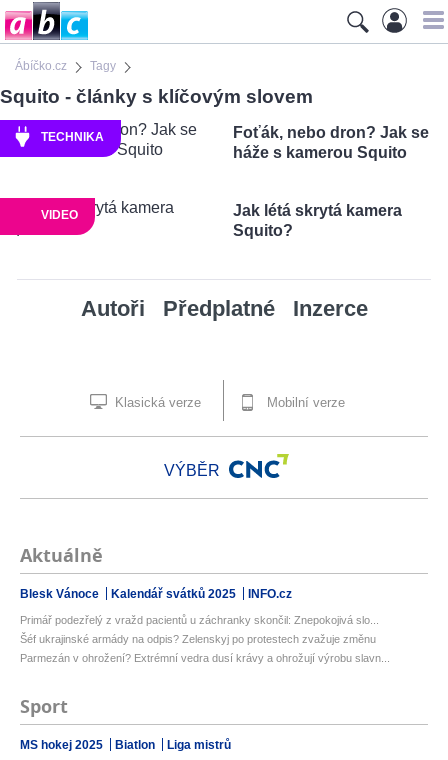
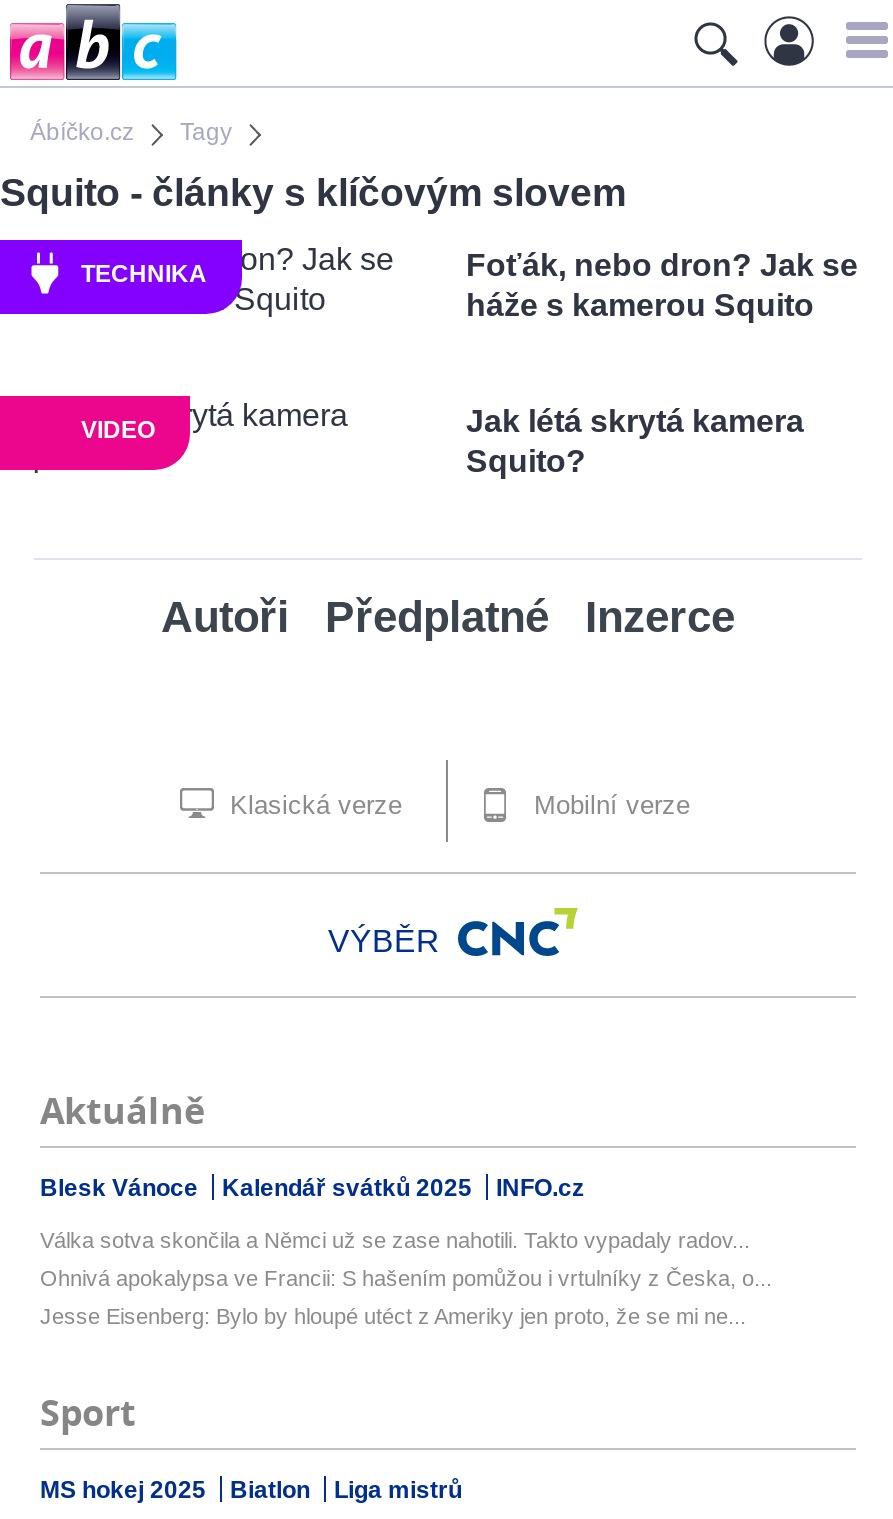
- Primář podezřelý z vražd pacientů u záchranky skončil: Znepokojivá slo...
+ Válka sotva skončila a Němci už se zase nahotili. Takto vypadaly radov...

- Šéf ukrajinské armády na odpis? Zelenskyj po protestech zvažuje změnu
+ Ohnivá apokalypsa ve Francii: S hašením pomůžou i vrtulníky z Česka, o...

- Parmezán v ohrožení? Extrémní vedra dusí krávy a ohrožují výrobu slavn...
+ Jesse Eisenberg: Bylo by hloupé utéct z Ameriky jen proto, že se mi ne...
